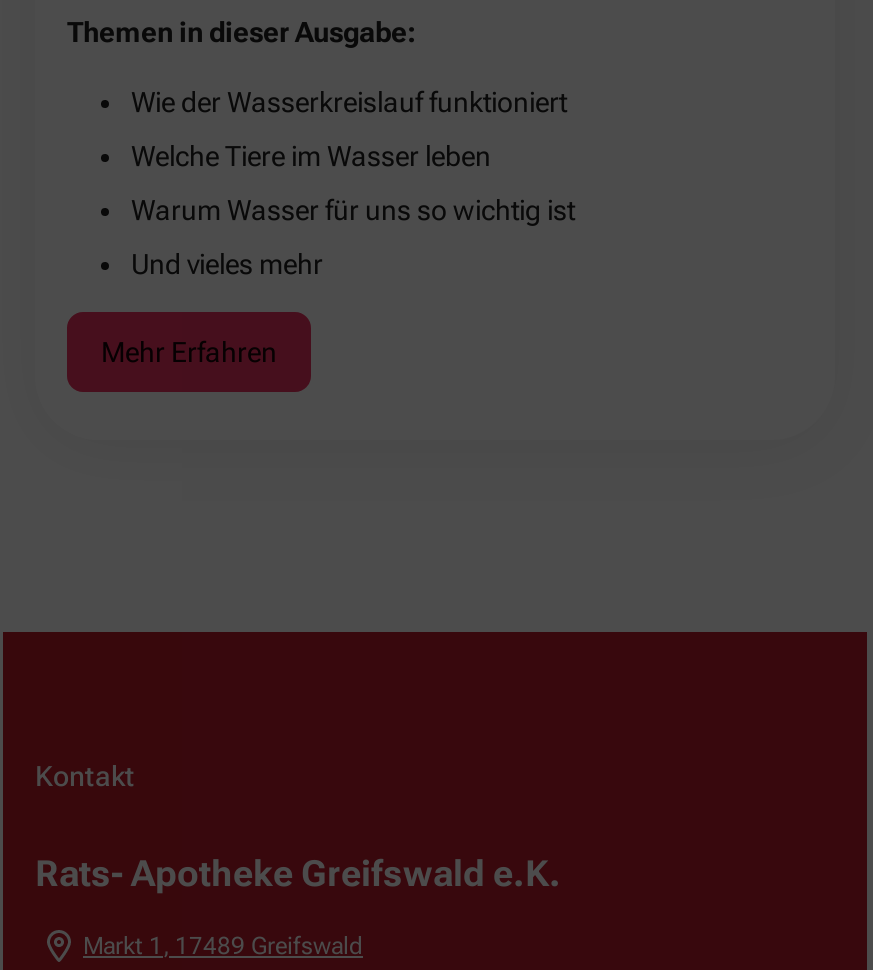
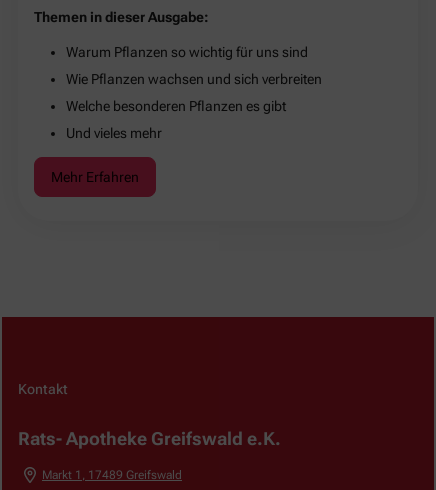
- Wie der Wasserkreislauf funktioniert
+ Warum Pflanzen so wichtig für uns sind

- Welche Tiere im Wasser leben
+ Wie Pflanzen wachsen und sich verbreiten

- Warum Wasser für uns so wichtig ist
+ Welche besonderen Pflanzen es gibt
